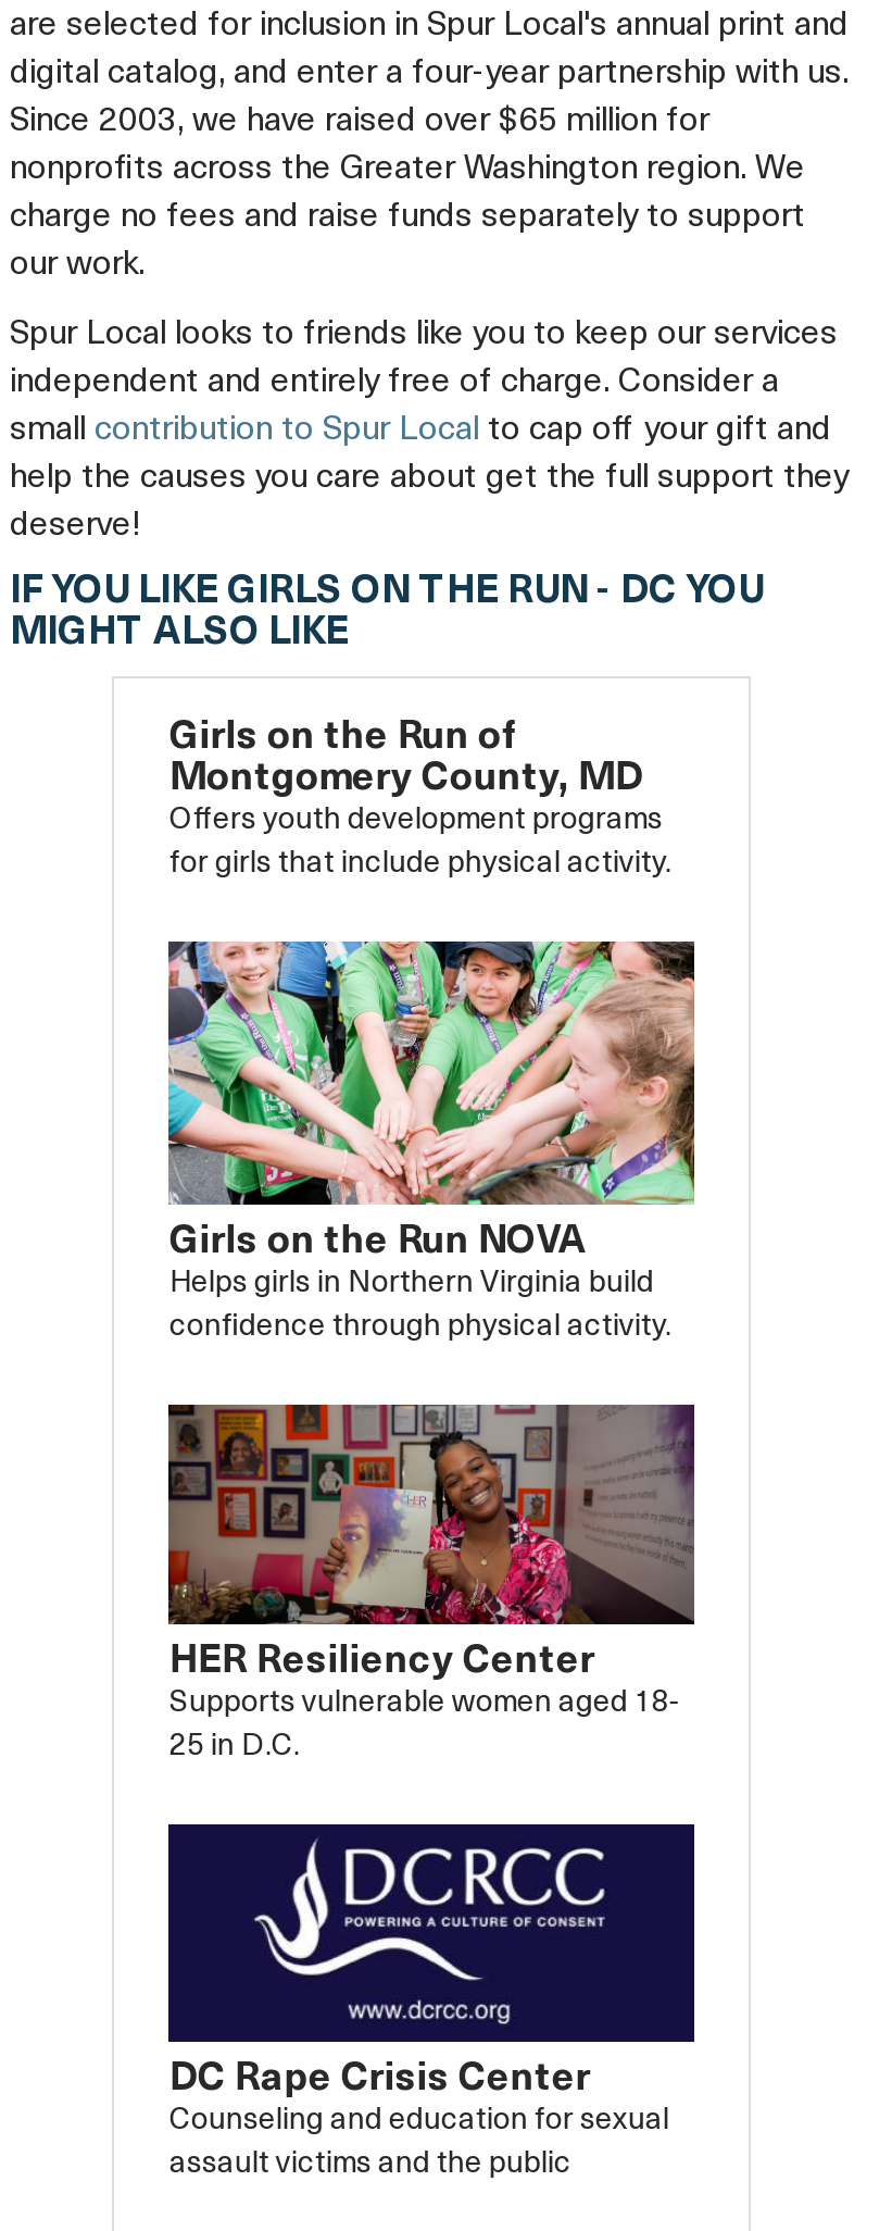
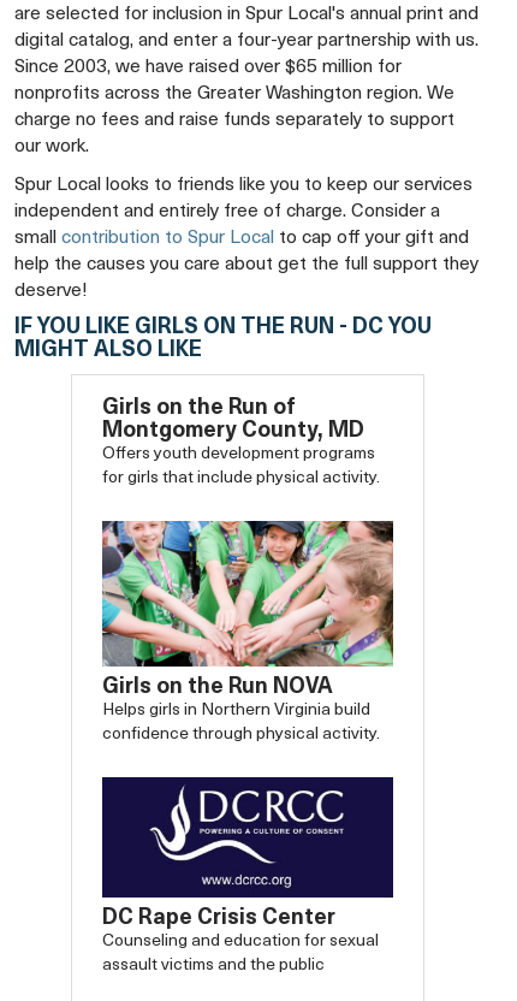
- [image]
- HER Resiliency Center
- Supports vulnerable women aged 18-
- 25 in D.C.
